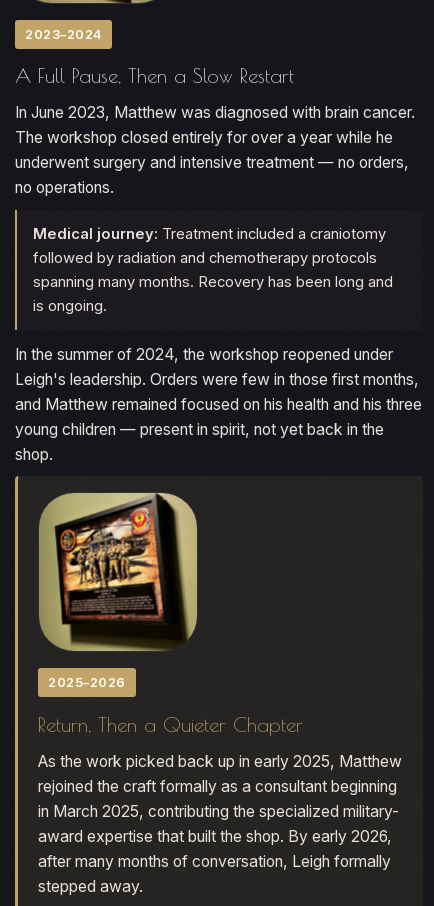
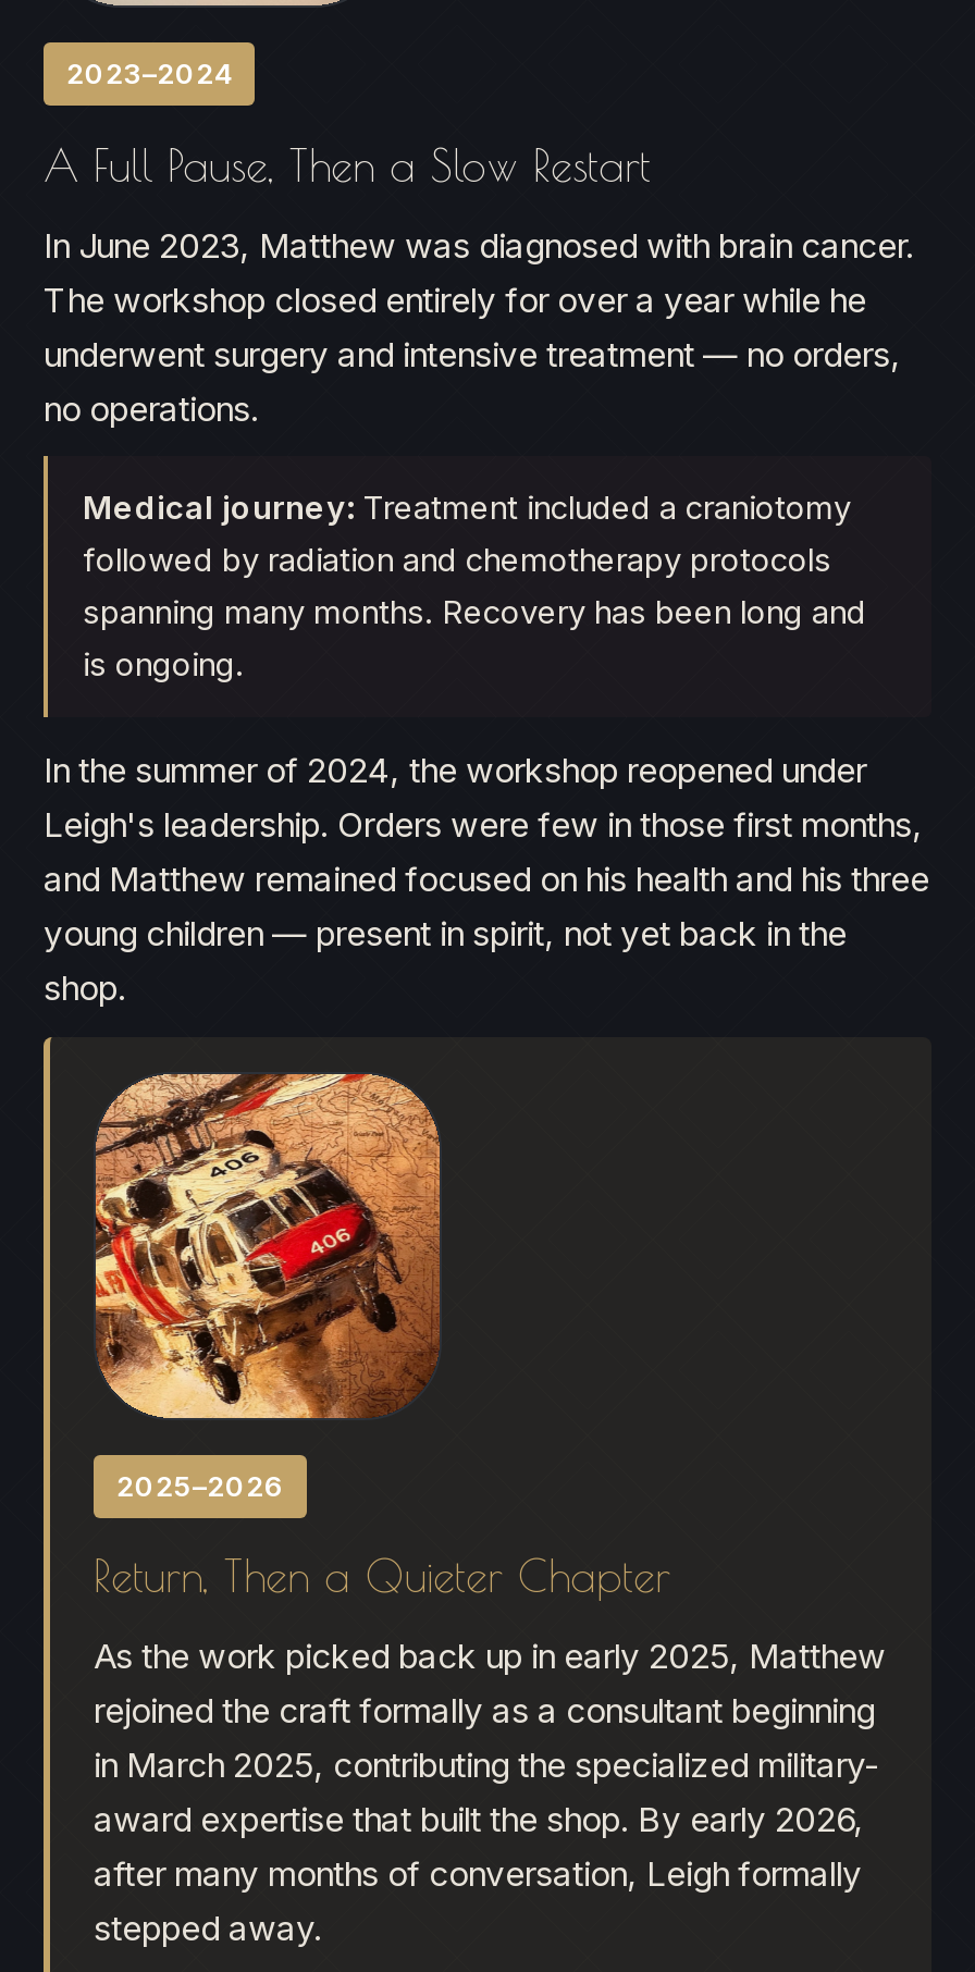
- [image]
+ [image]
